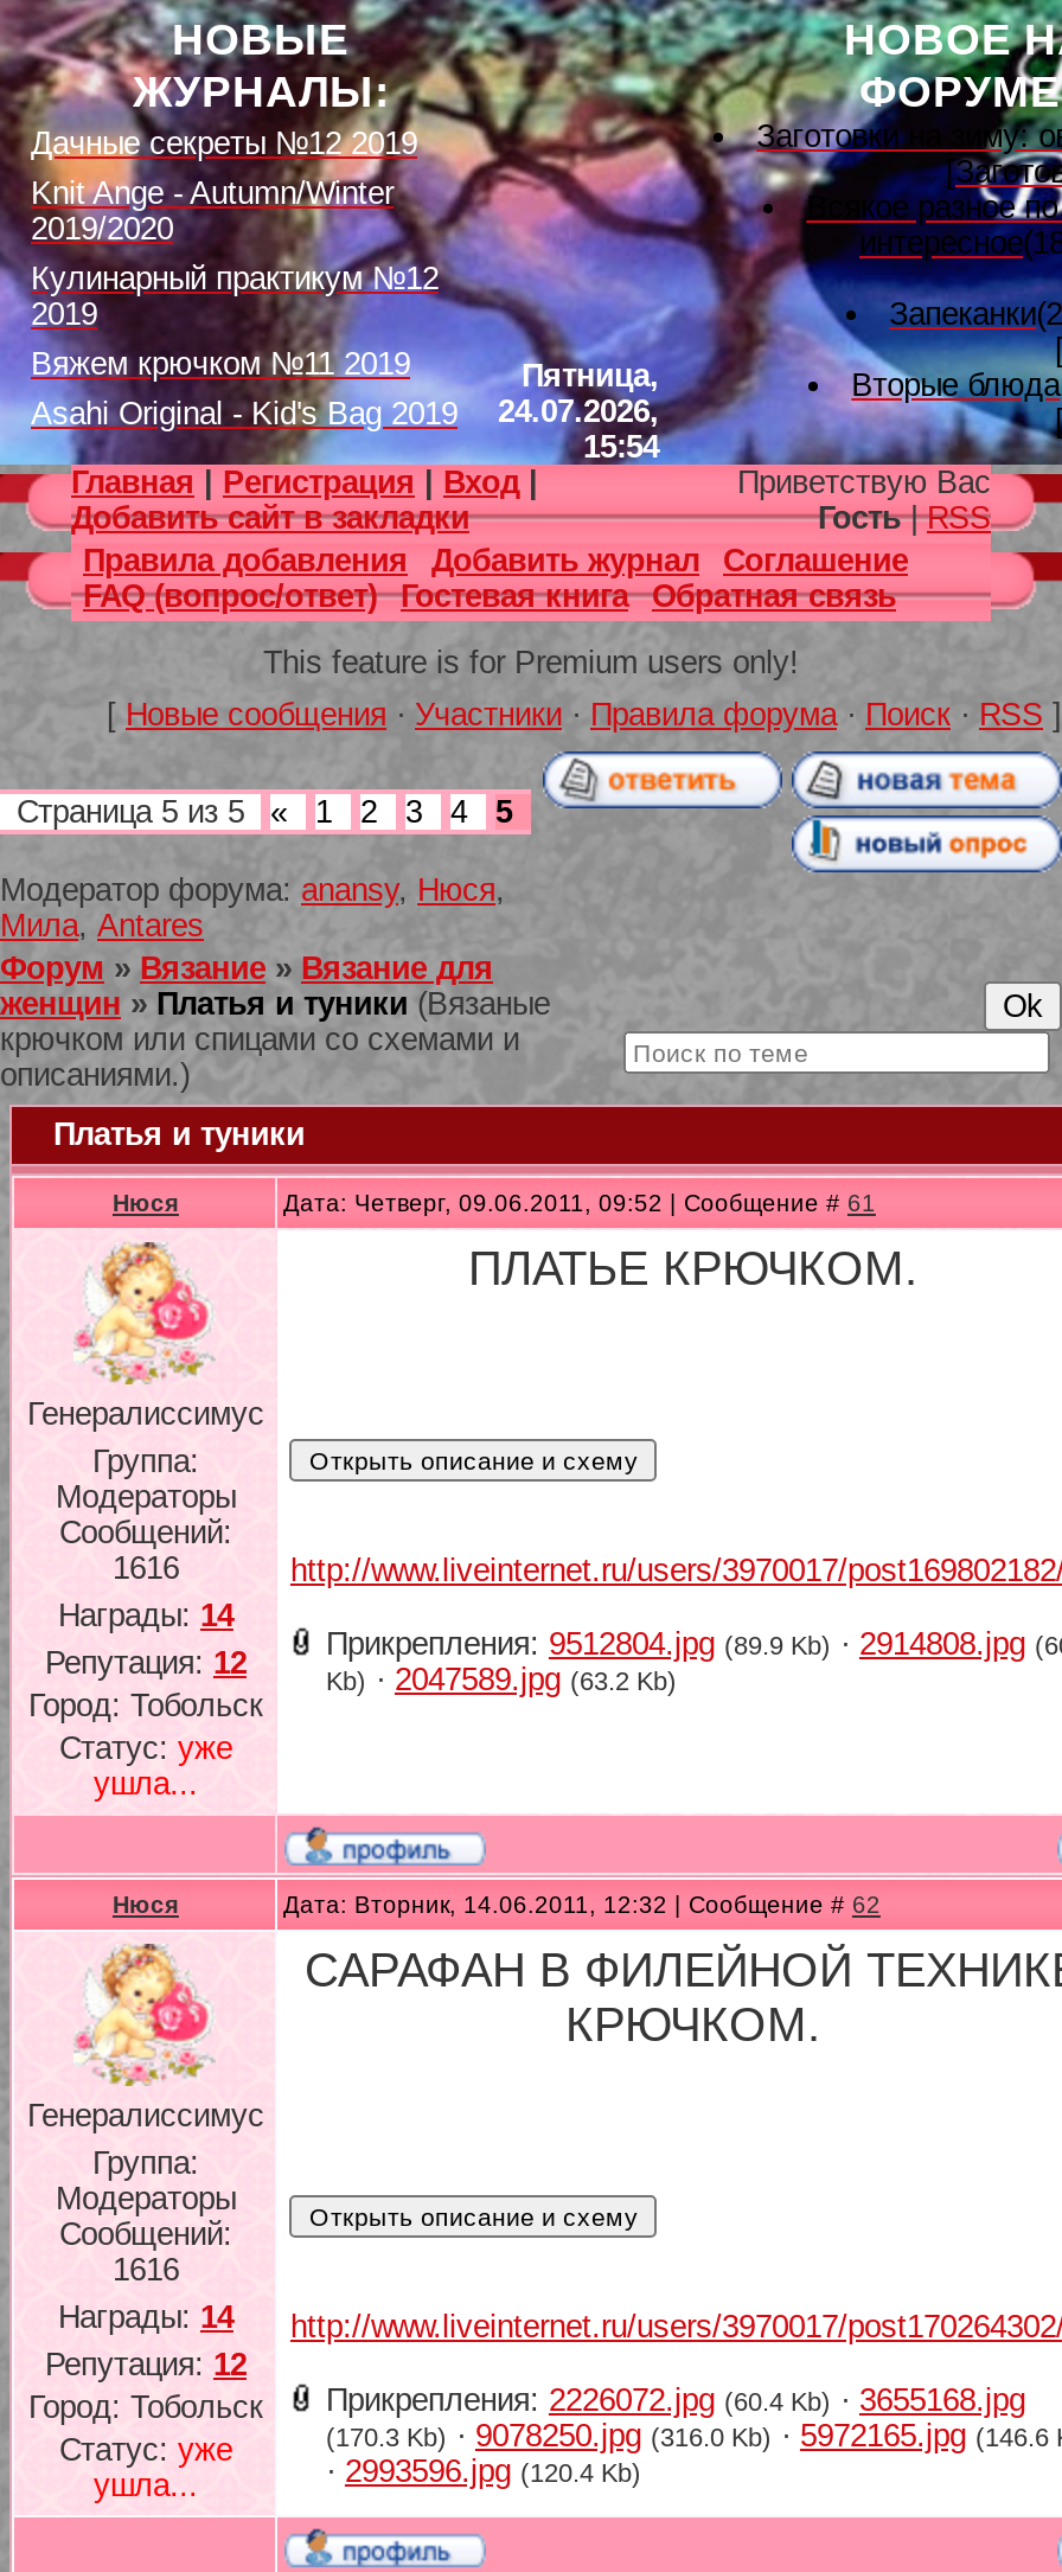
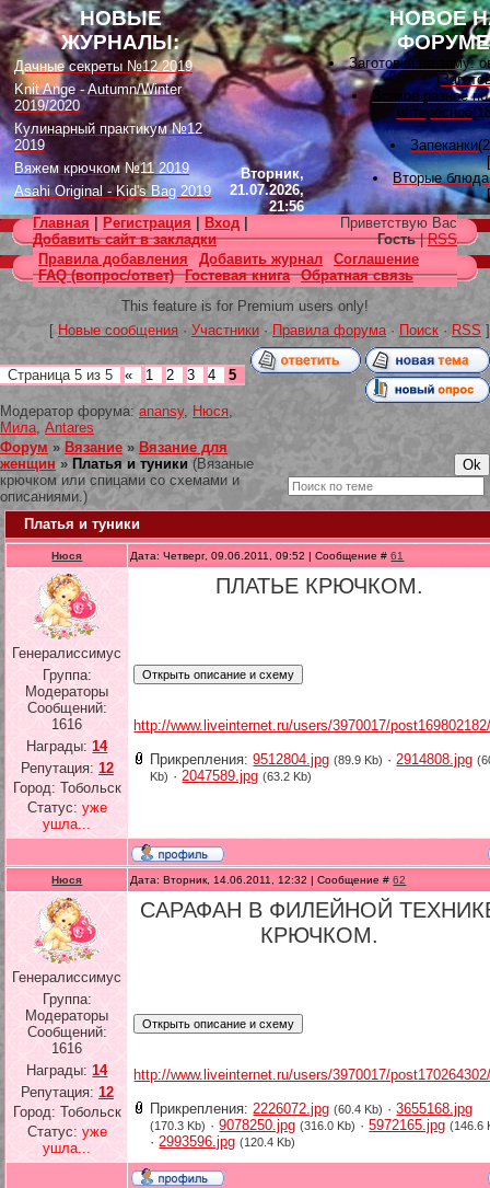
- Пятница,
- 24.07.2026,
- 15:54
+ Вторник,
+ 21.07.2026,
+ 21:56
